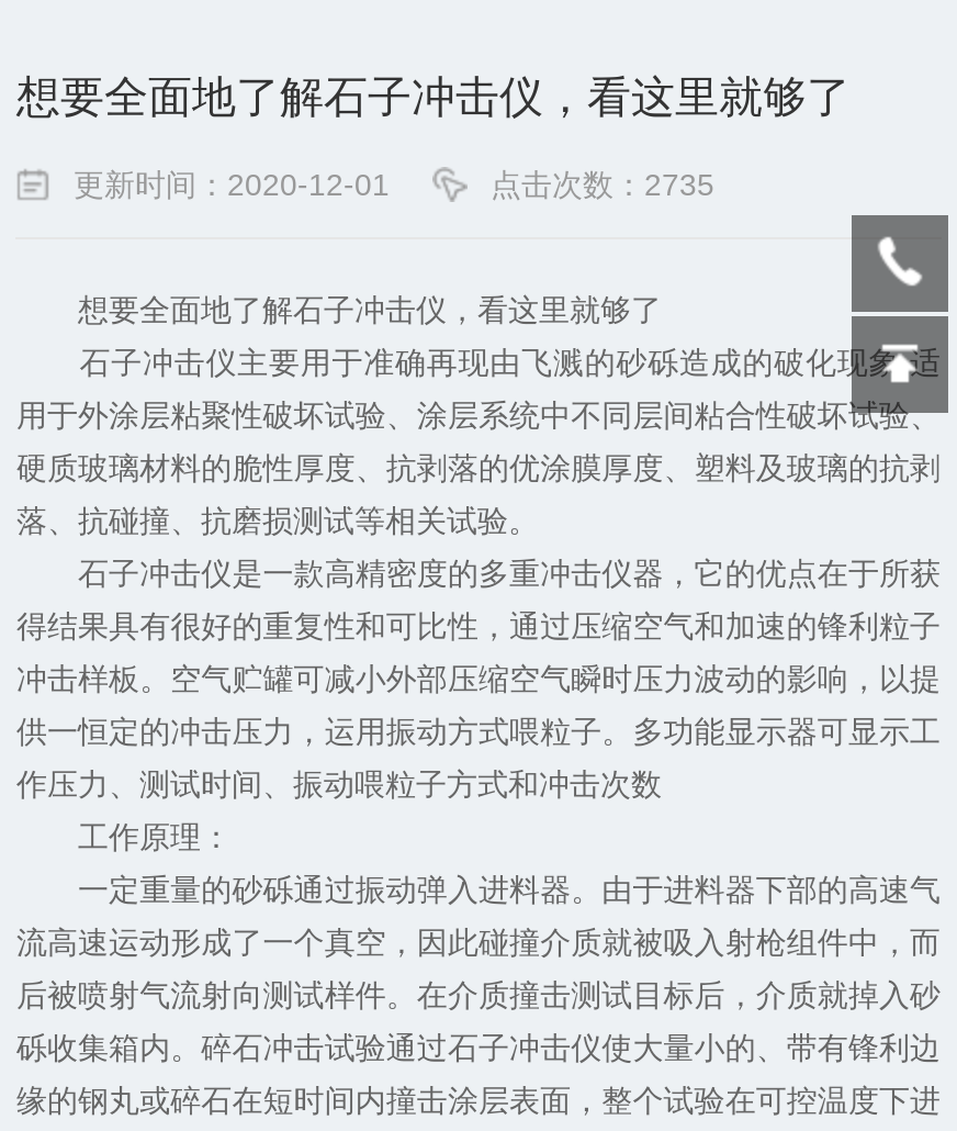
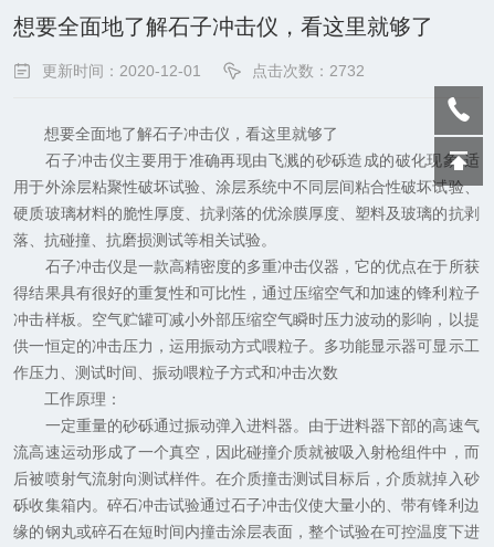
- 点击次数：2735
+ 点击次数：2732
